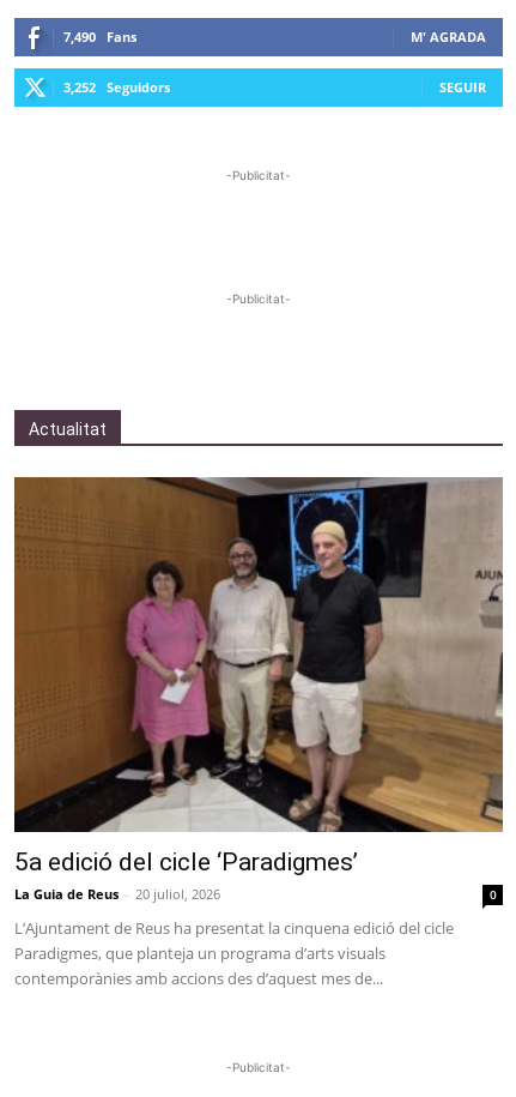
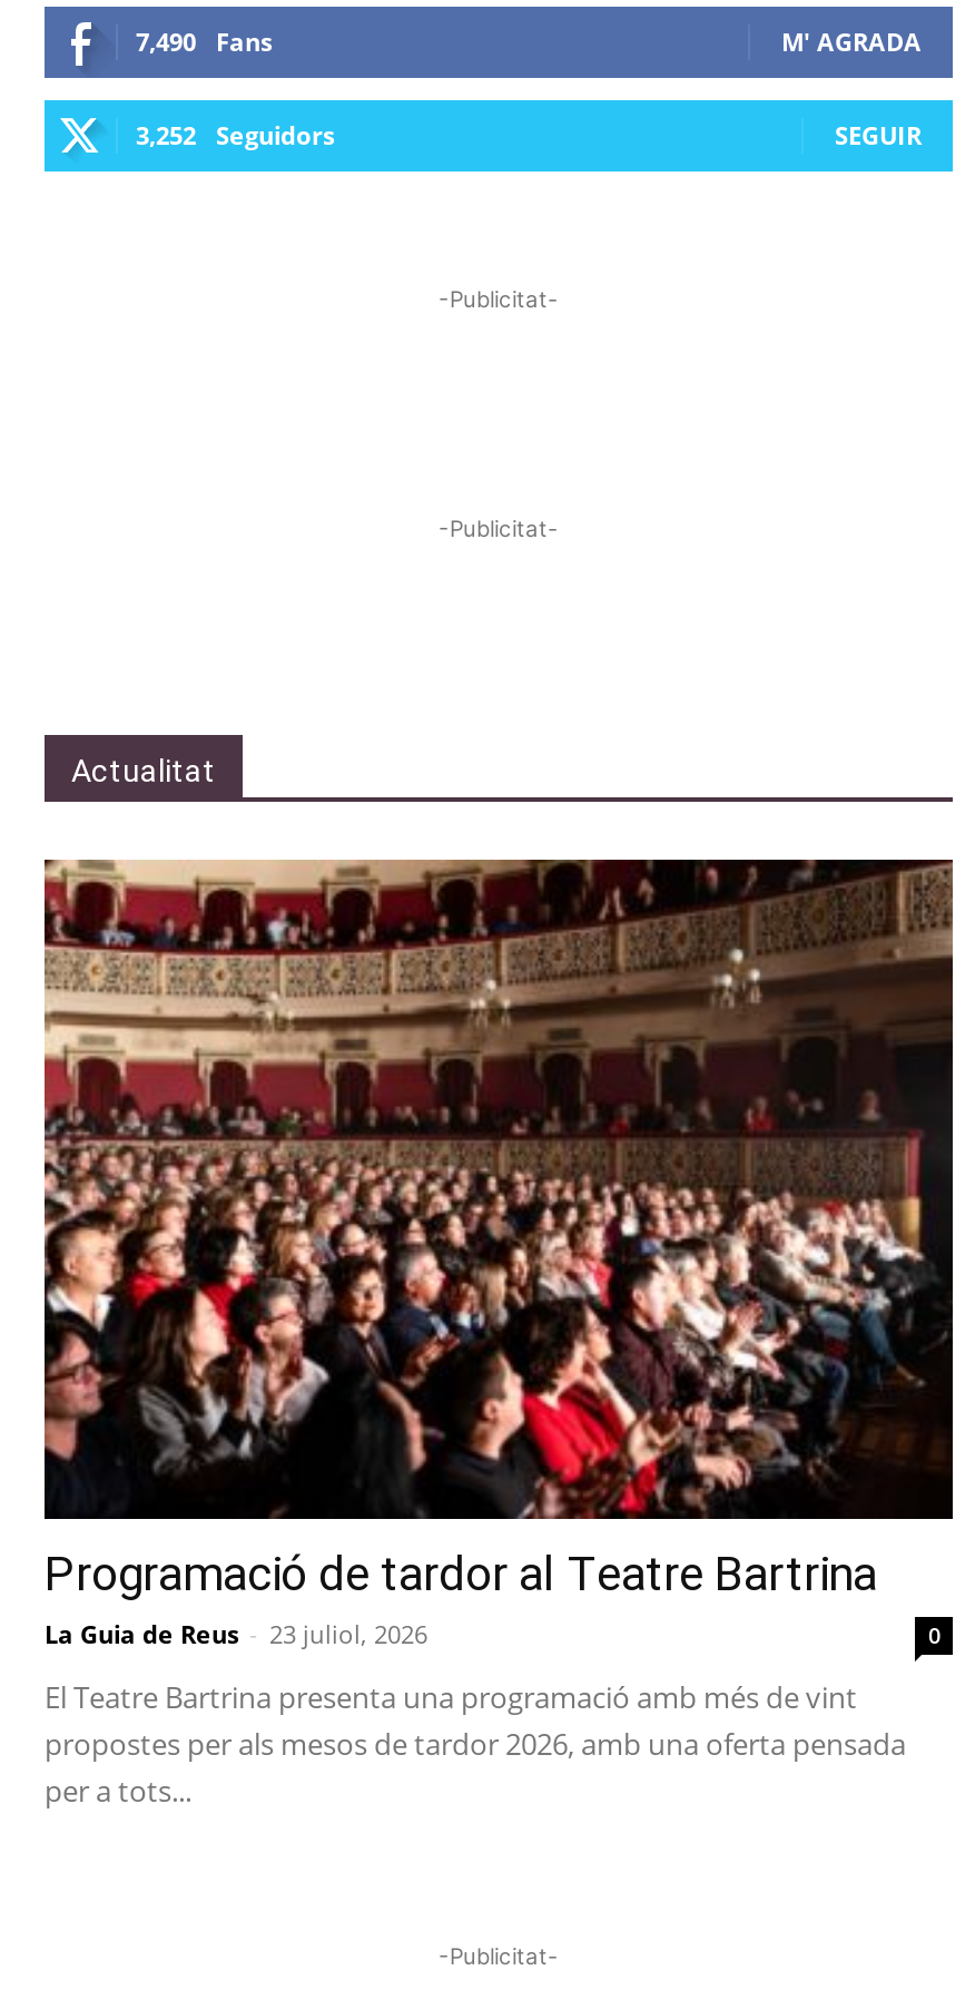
- [image]
- 5a edició del cicle ‘Paradigmes’
- La Guia de Reus - 20 juliol, 2026
+ [image]
+ Programació de tardor al Teatre Bartrina
+ La Guia de Reus - 23 juliol, 2026

- L’Ajuntament de Reus ha presentat la cinquena edició del cicle
- Paradigmes, que planteja un programa d’arts visuals
- contemporànies amb accions des d’aquest mes de...
+ El Teatre Bartrina presenta una programació amb més de vint
+ propostes per als mesos de tardor 2026, amb una oferta pensada
+ per a tots...
